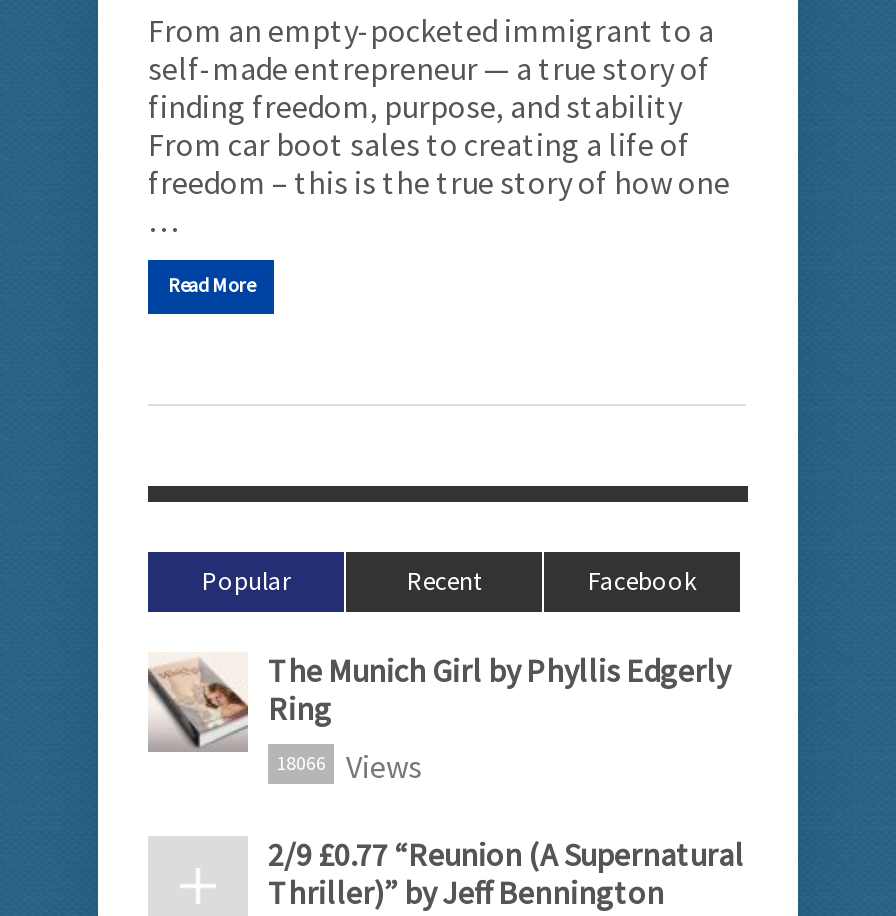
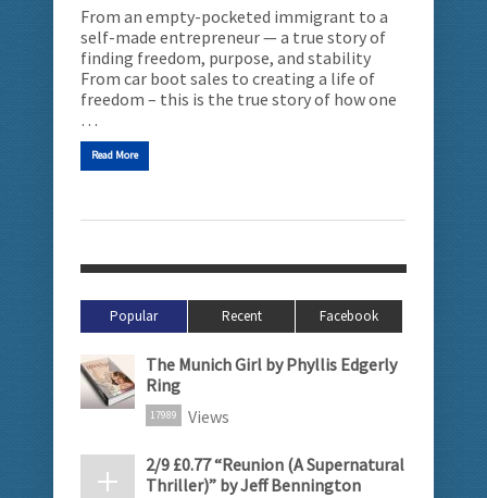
- 18066 Views
+ 17989 Views
